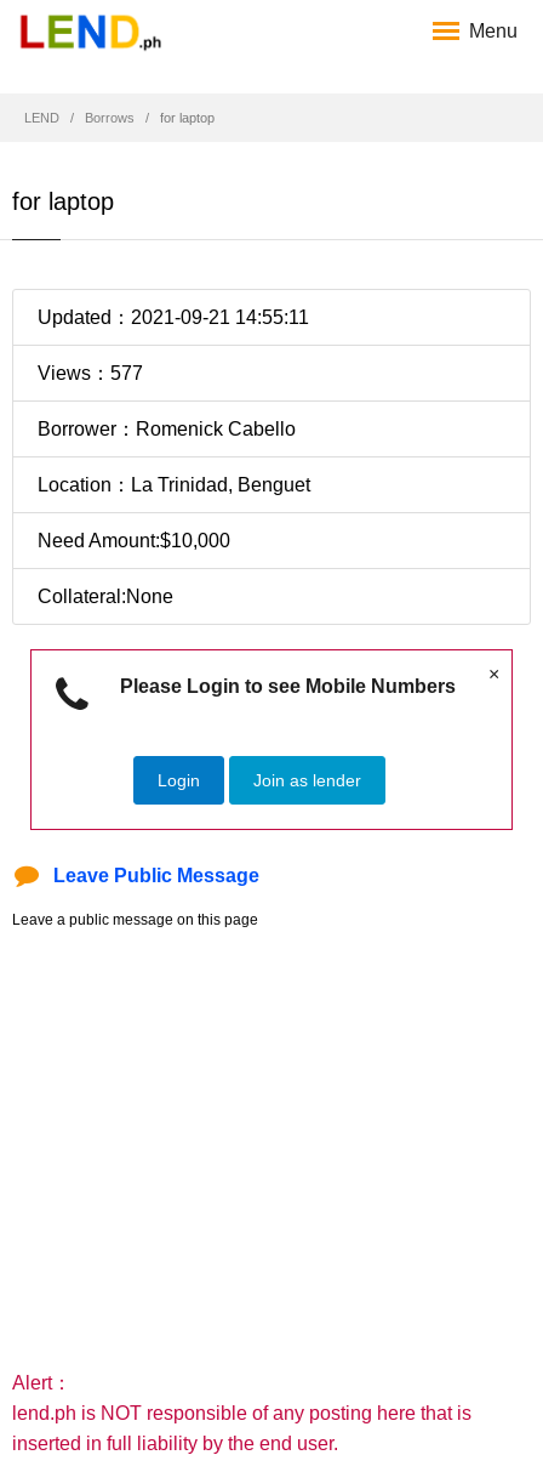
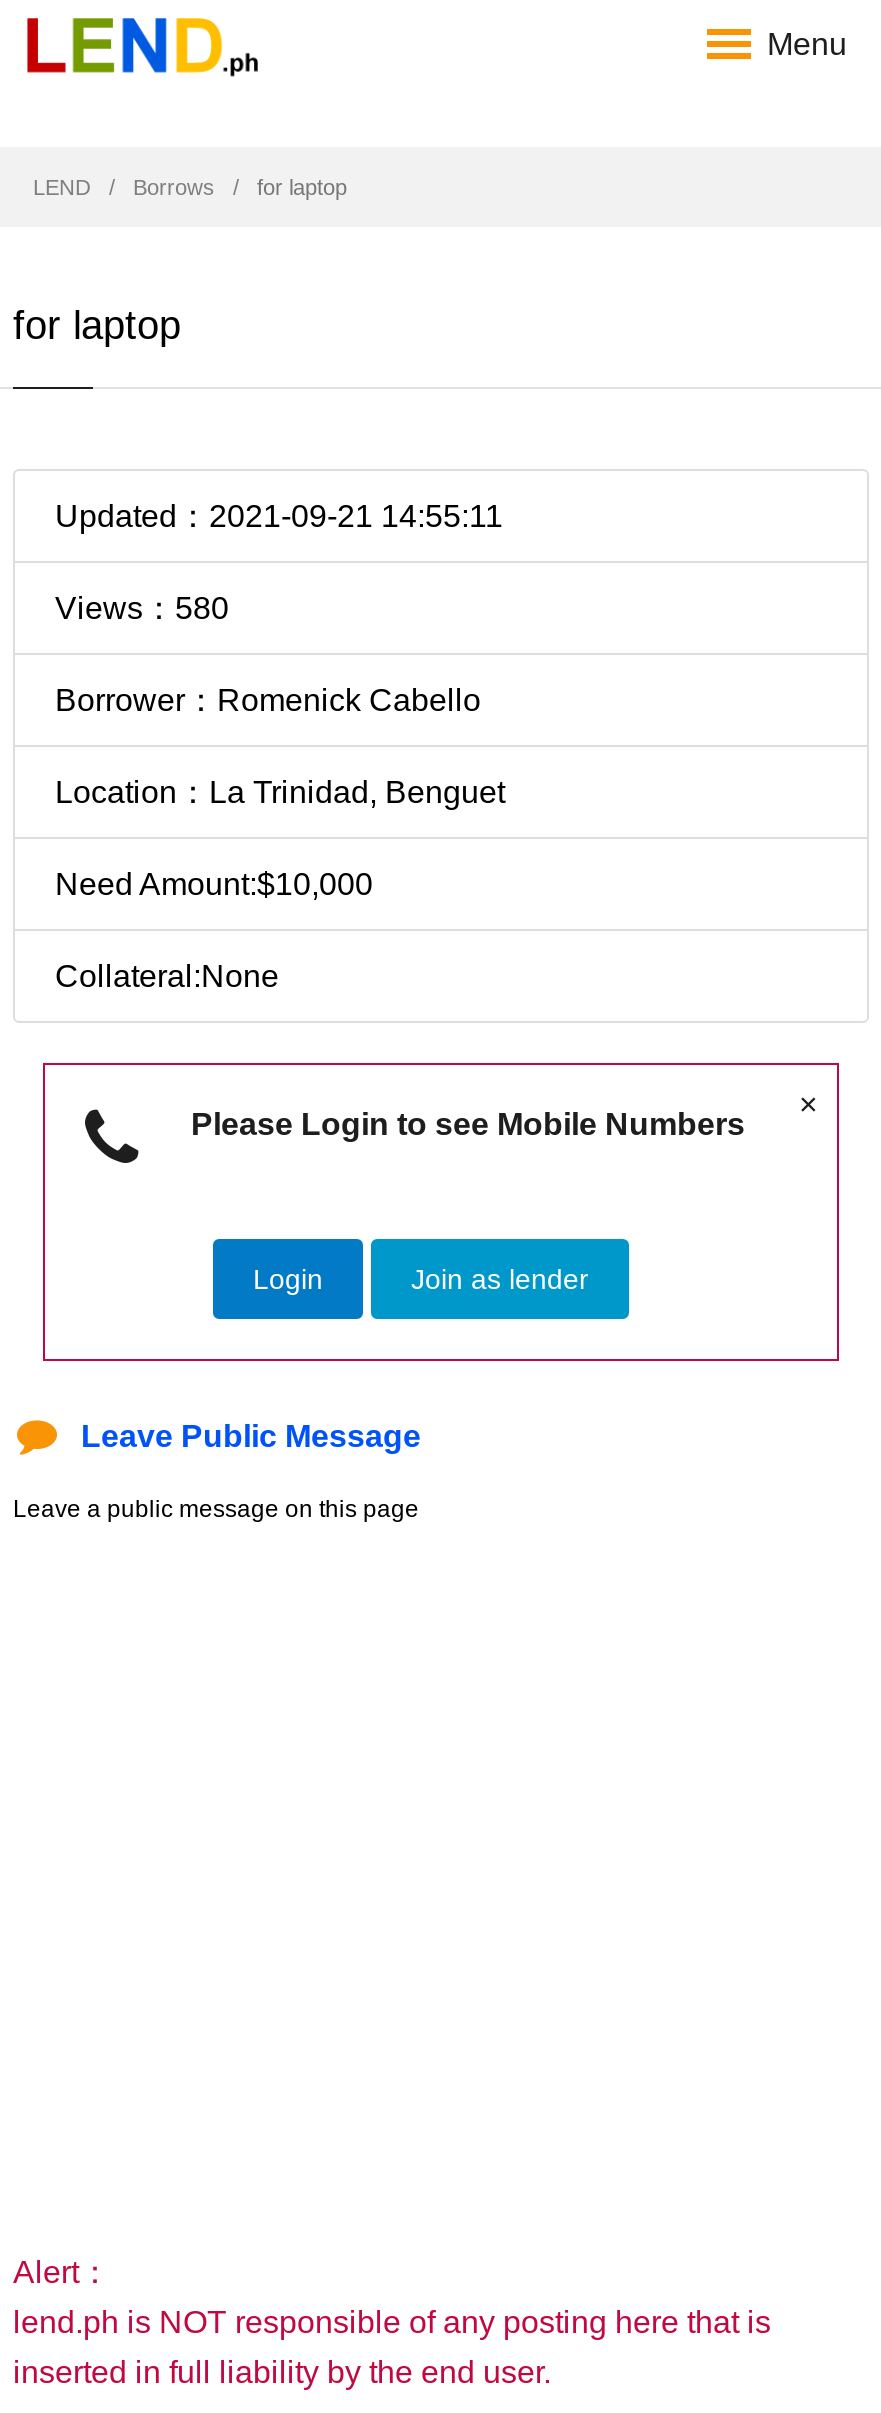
- Views：577
+ Views：580
